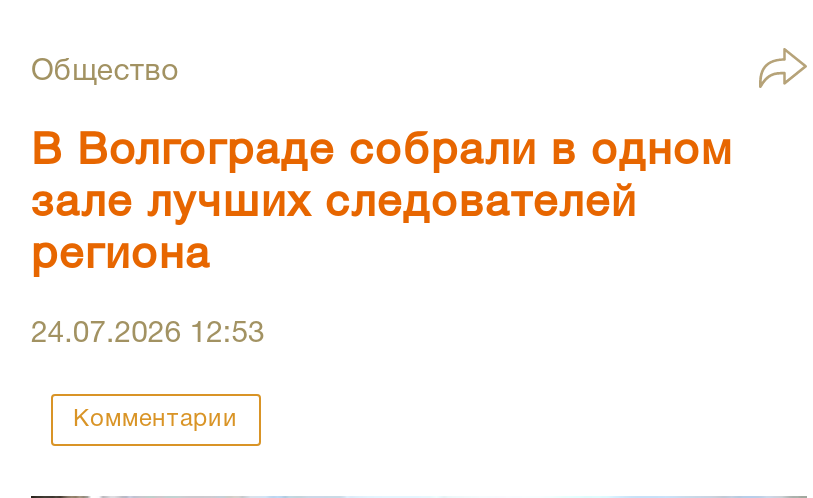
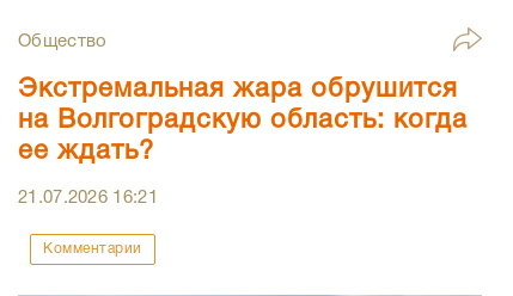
- В Волгограде собрали в одном
- зале лучших следователей
- региона
+ Экстремальная жара обрушится
+ на Волгоградскую область: когда
+ ее ждать?

- 24.07.2026 12:53
+ 21.07.2026 16:21
